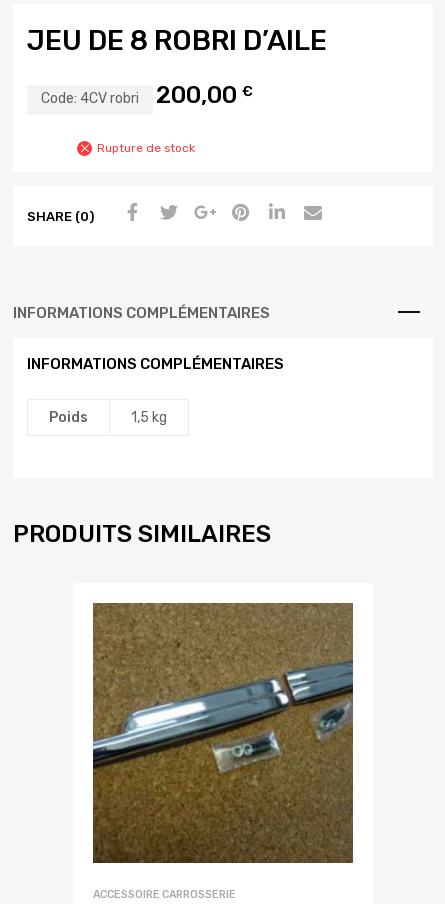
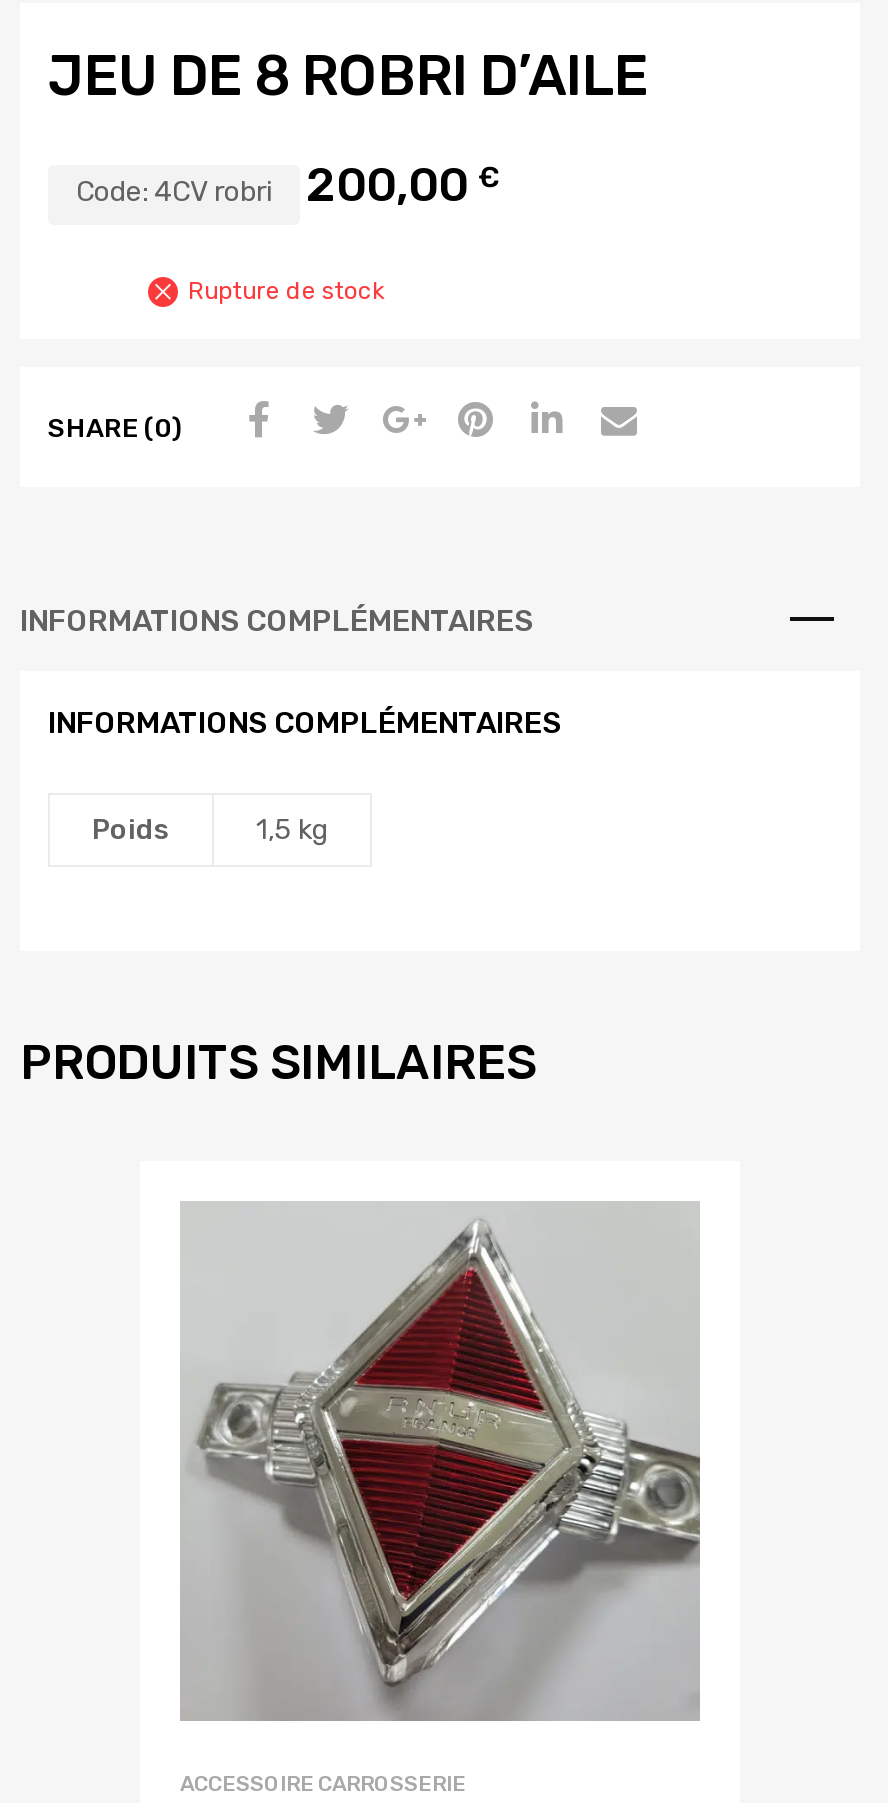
- [image]
+ [image]
